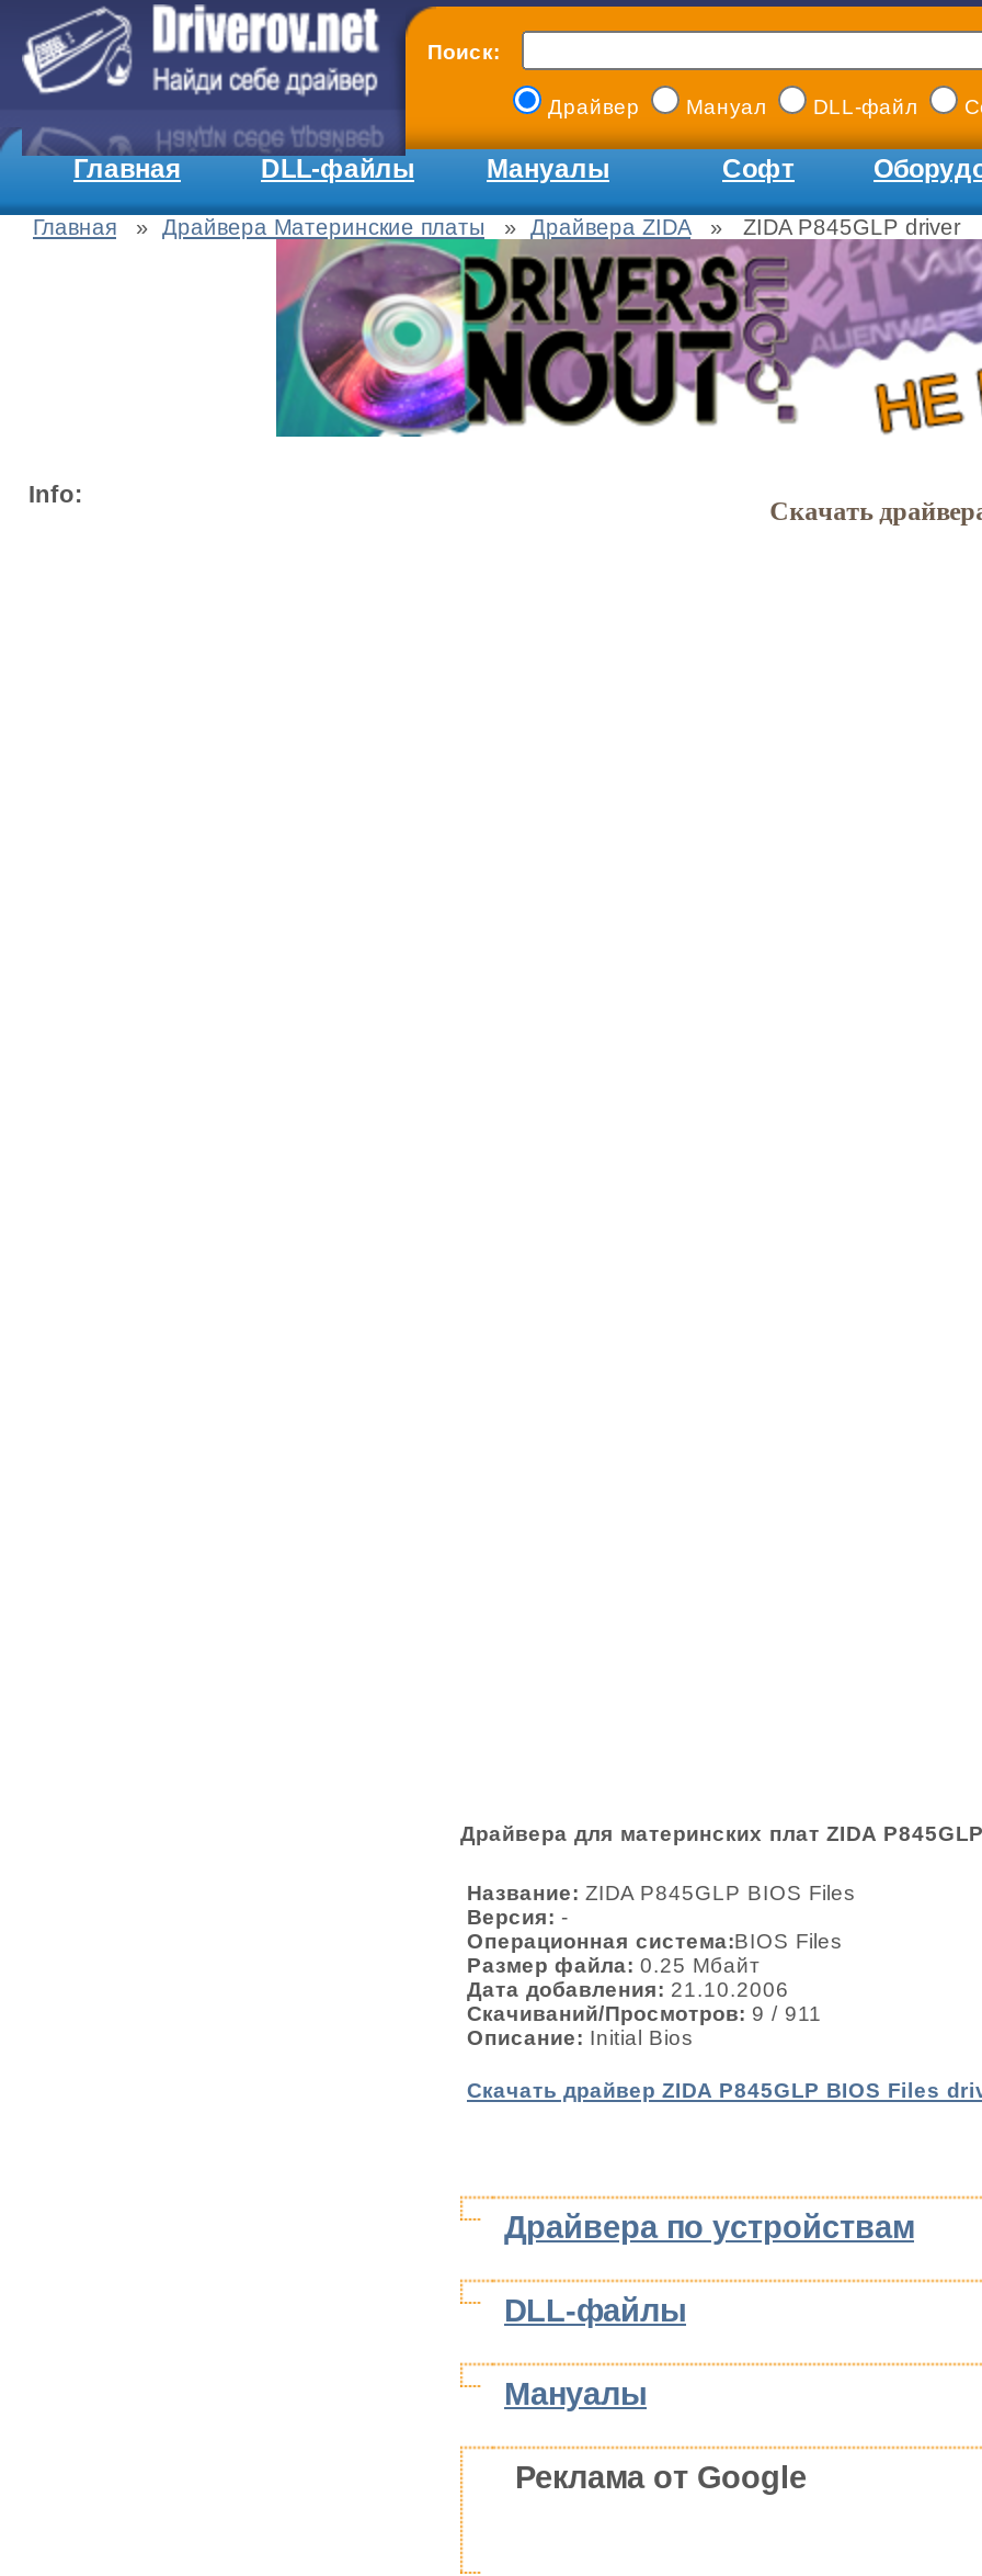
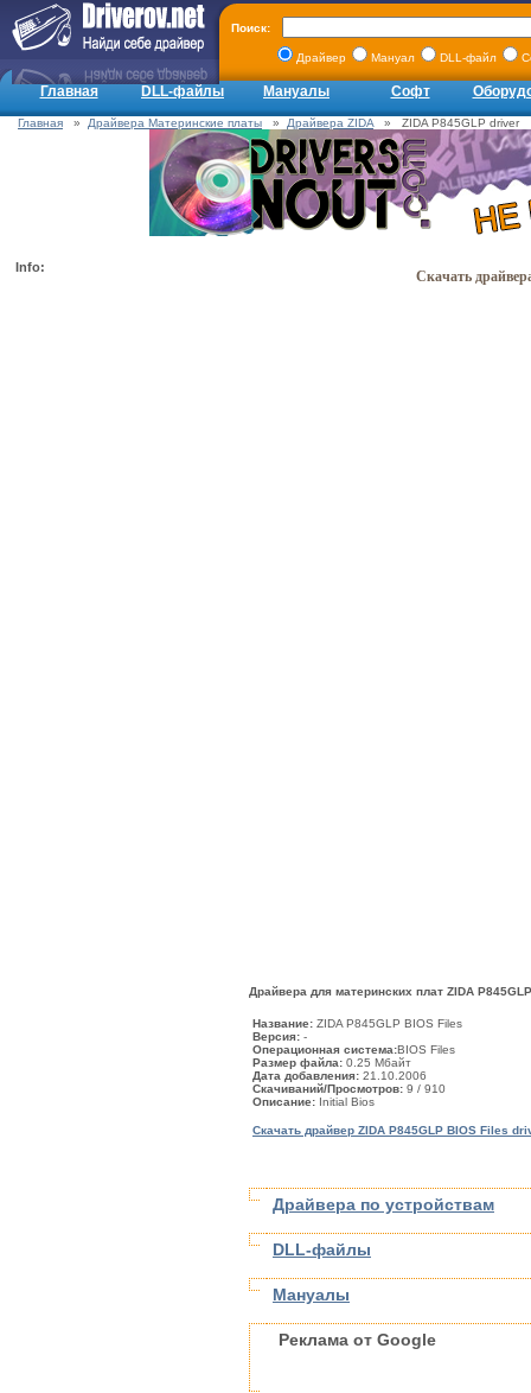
- Скачиваний/Просмотров: 9 / 911
+ Скачиваний/Просмотров: 9 / 910
